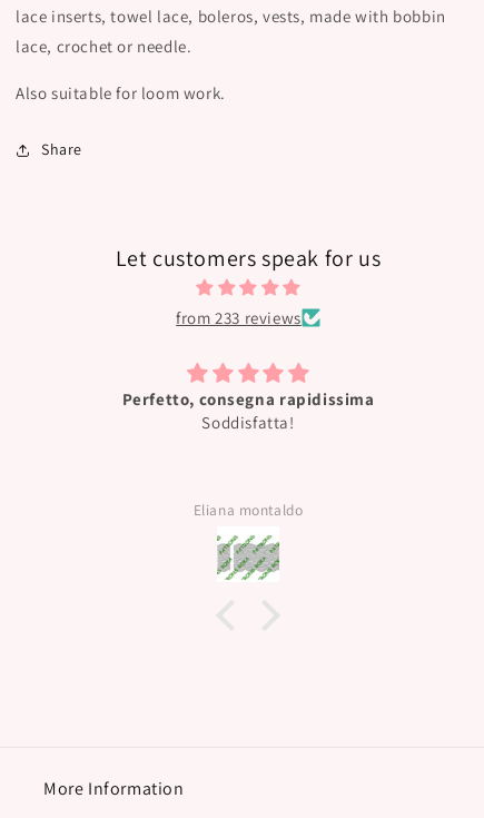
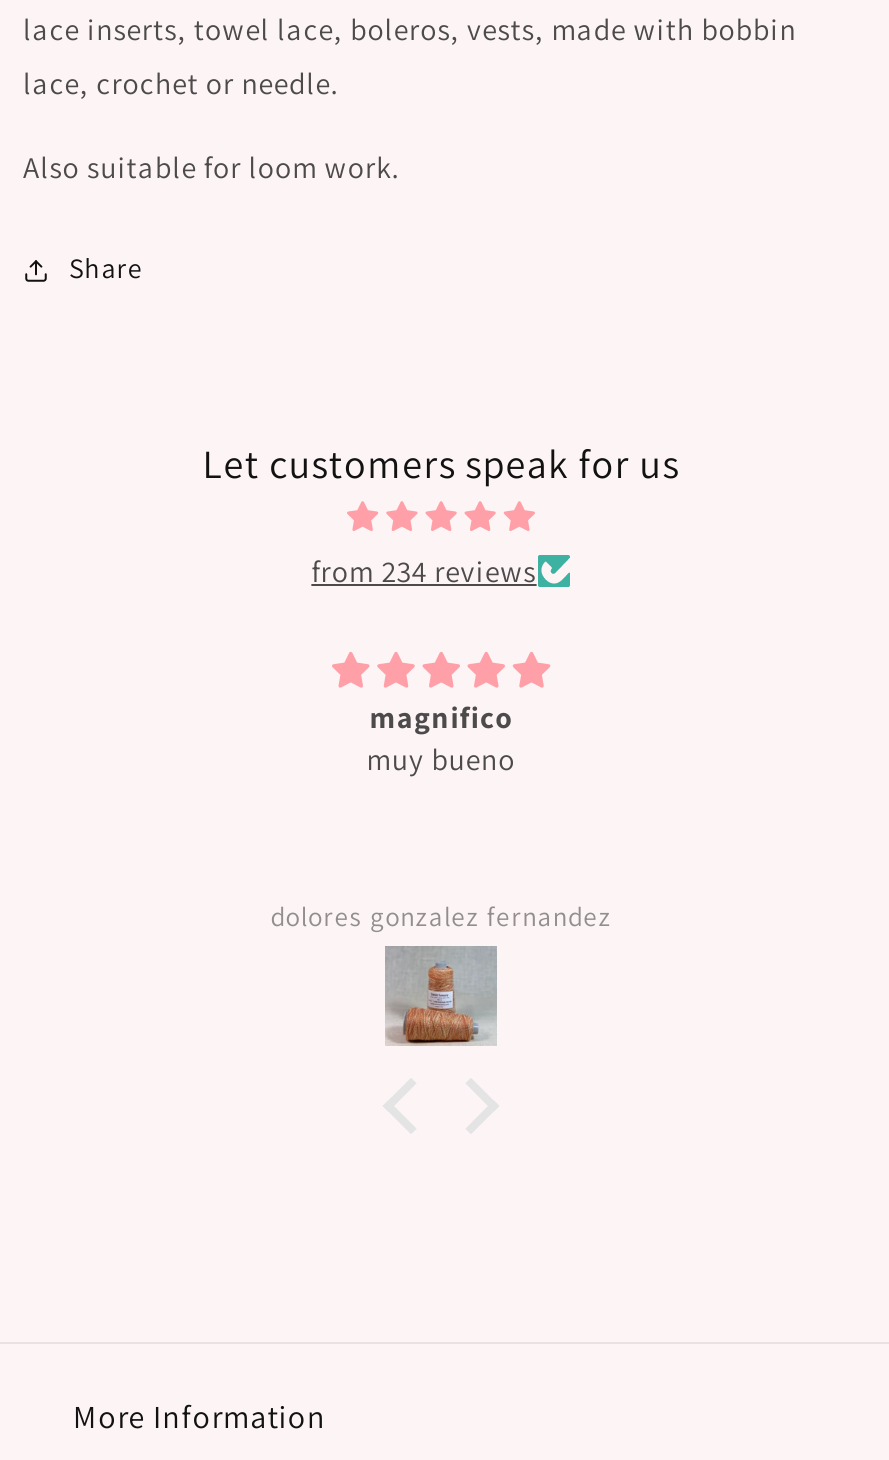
- from 233 reviews
+ from 234 reviews

- Perfetto, consegna rapidissima
- Soddisfatta!
+ magnifico
+ muy bueno

- Eliana montaldo
+ dolores gonzalez fernandez

- [image]
+ [image]
